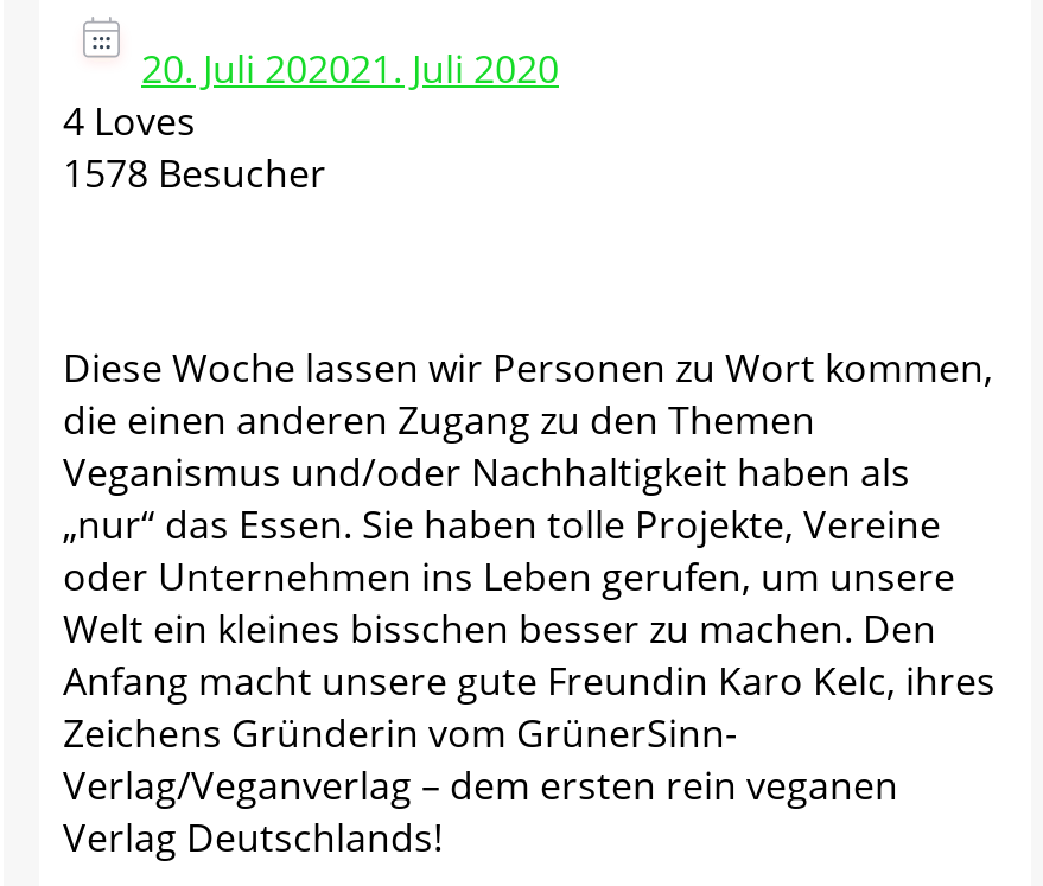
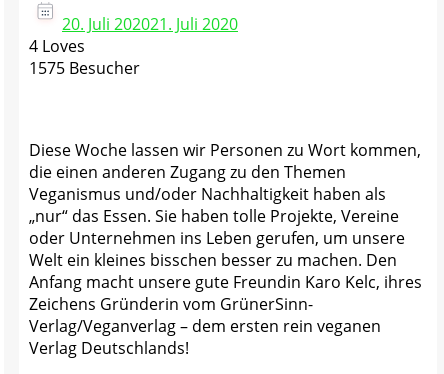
- 1578 Besucher
+ 1575 Besucher
